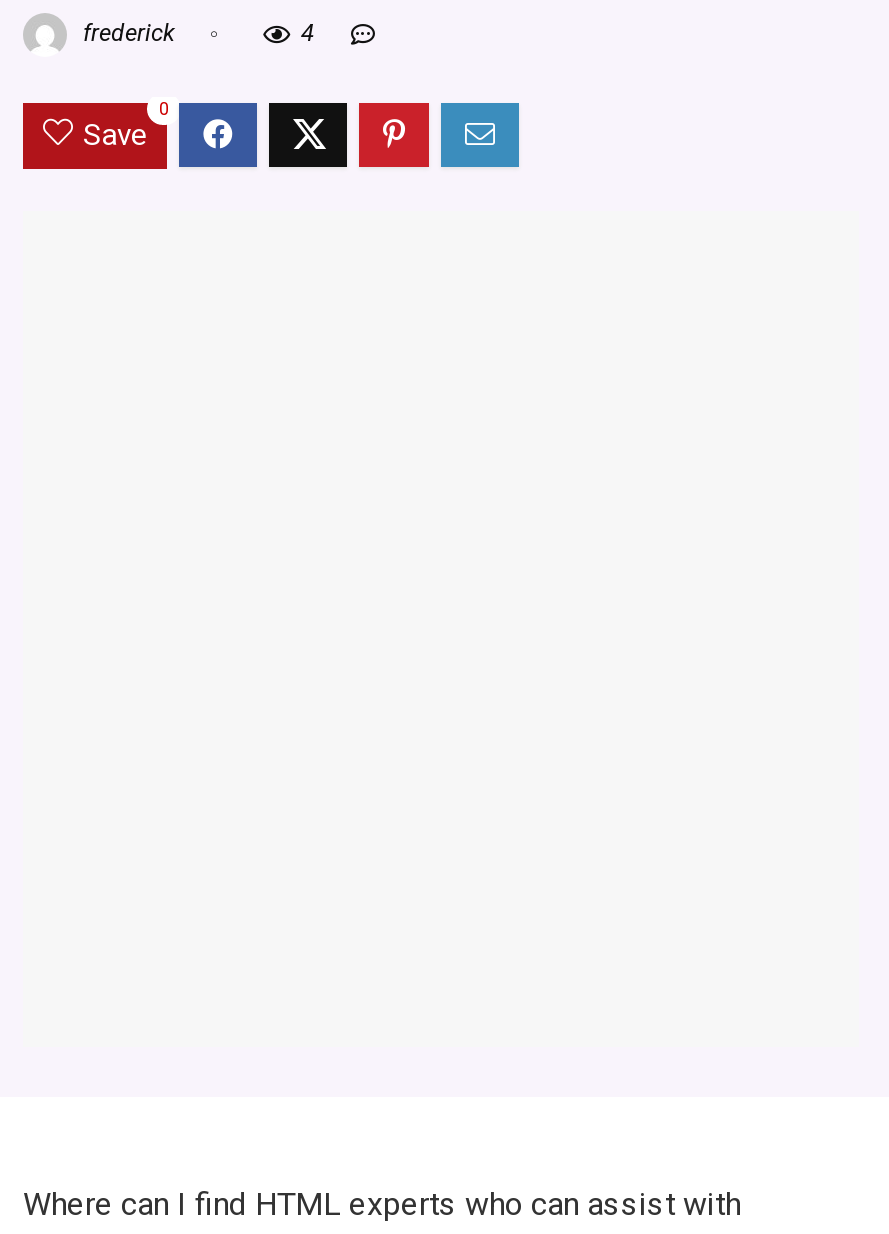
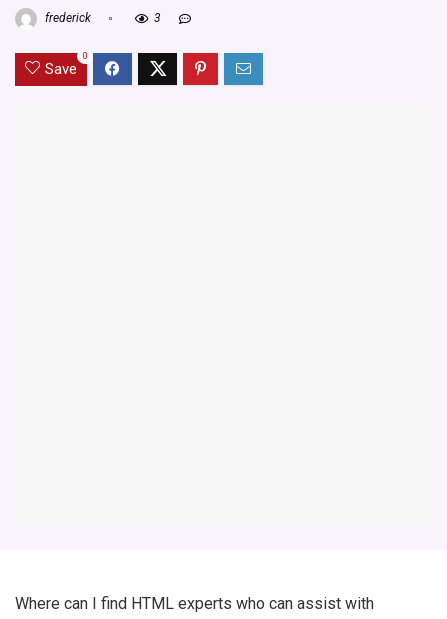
- 4
+ 3
